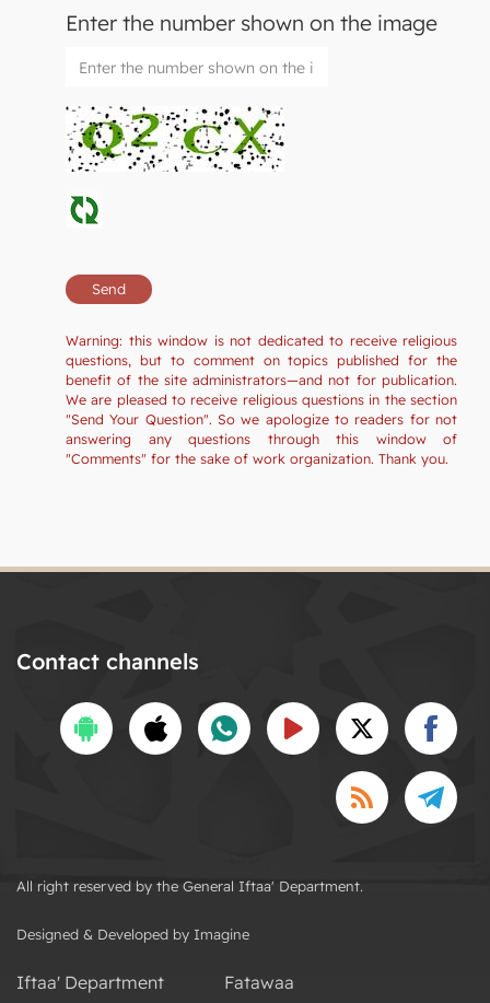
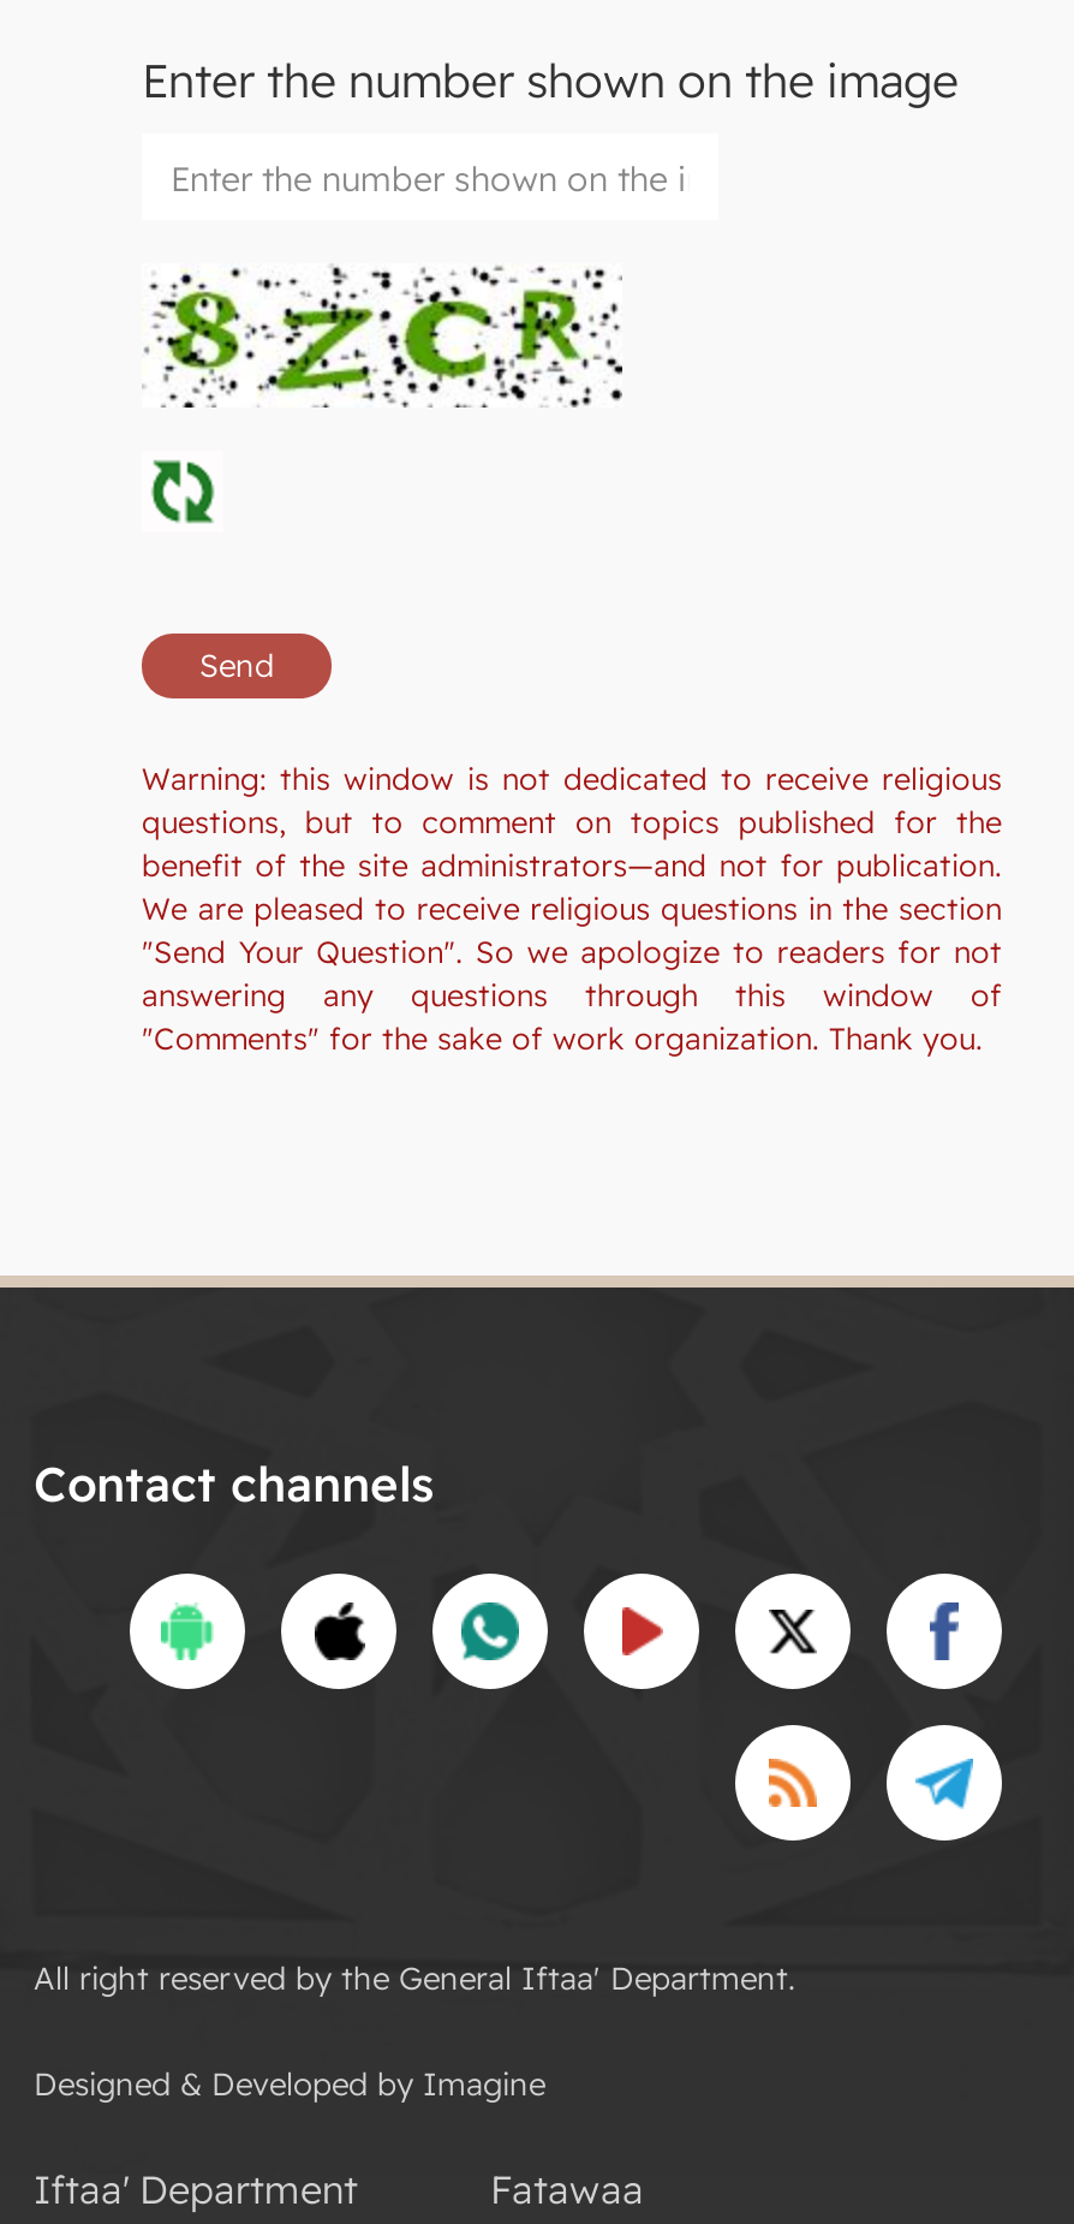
- [image]
+ [image]
